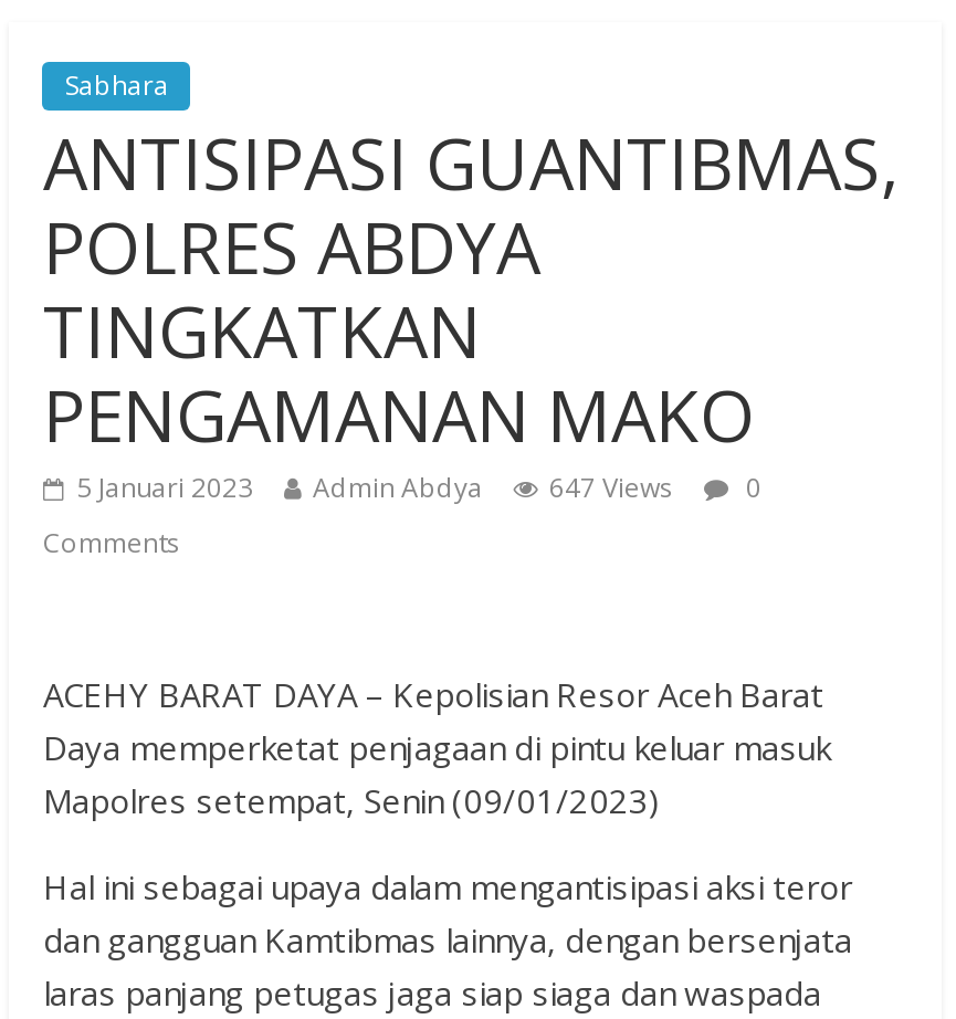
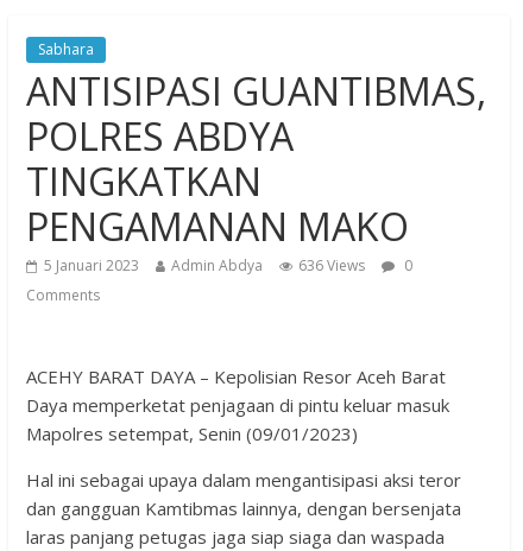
- 5 Januari 2023 Admin Abdya 647 Views 0
+ 5 Januari 2023 Admin Abdya 636 Views 0
